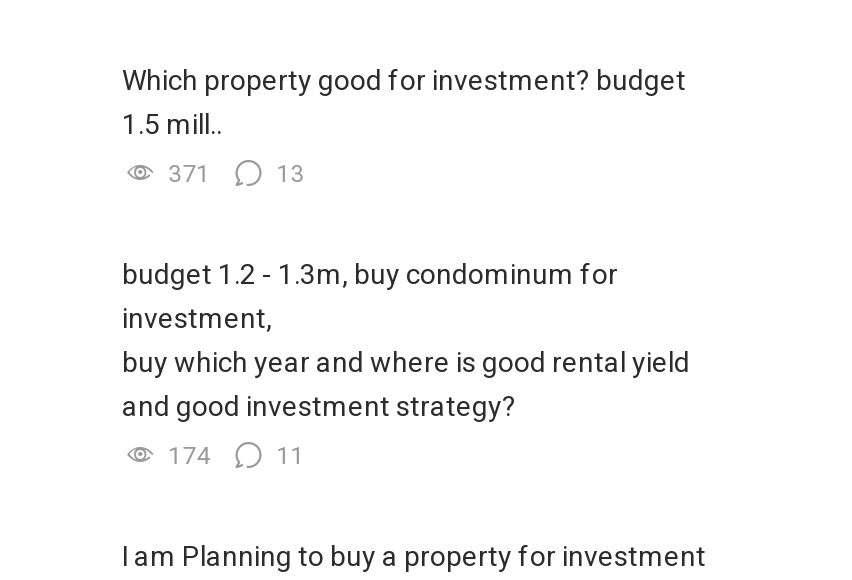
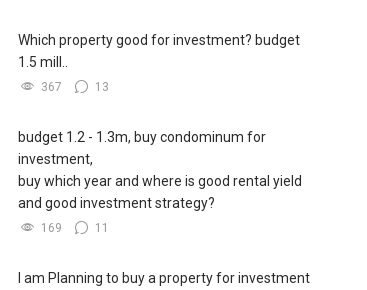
- 371
+ 367

- 174
+ 169
